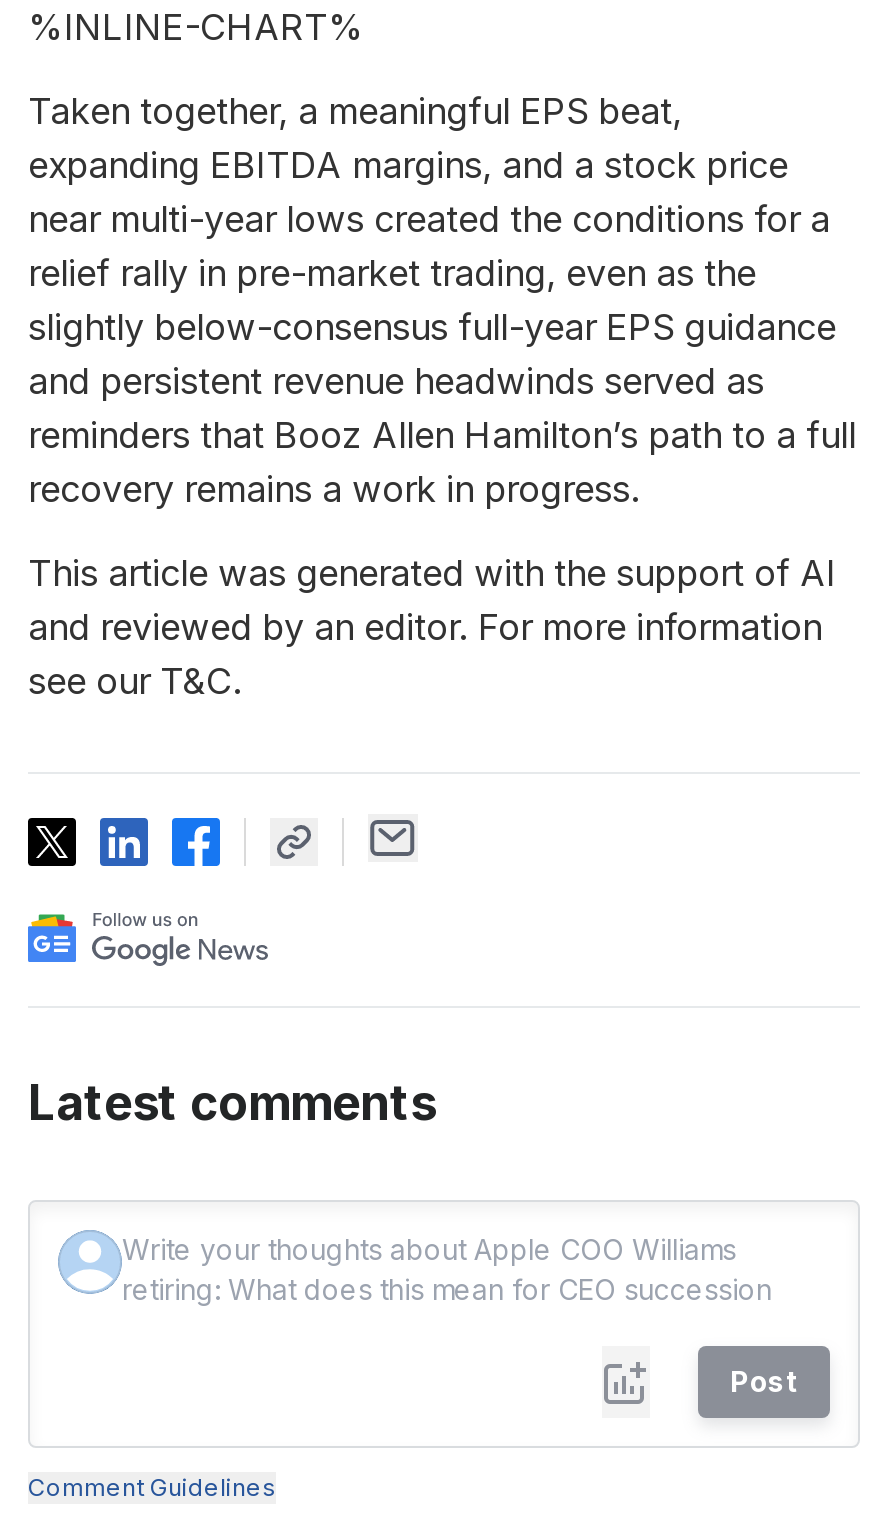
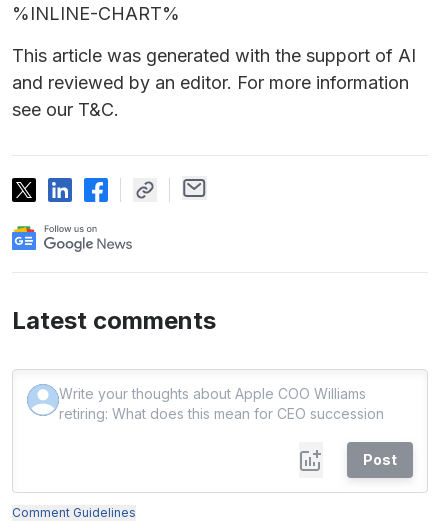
- Taken together, a meaningful EPS beat,
- expanding EBITDA margins, and a stock price
- near multi-year lows created the conditions for a
- relief rally in pre-market trading, even as the
- slightly below-consensus full-year EPS guidance
- and persistent revenue headwinds served as
- reminders that Booz Allen Hamilton’s path to a full
- recovery remains a work in progress.
